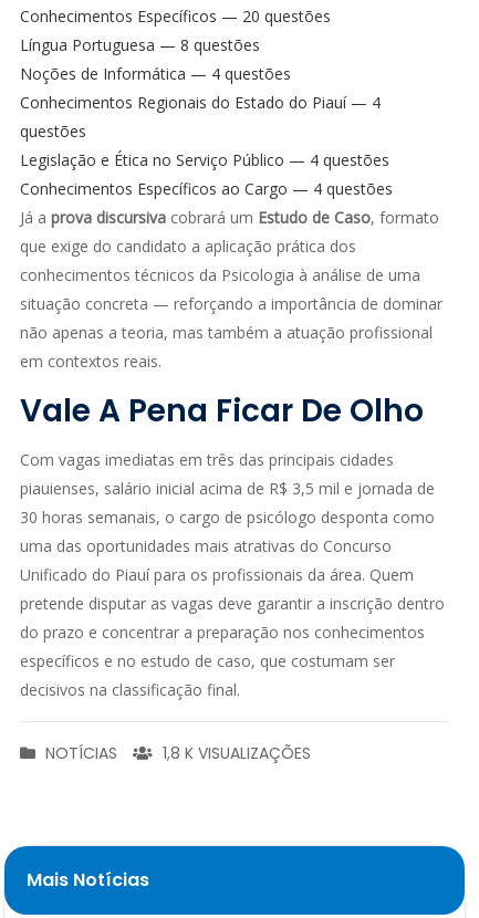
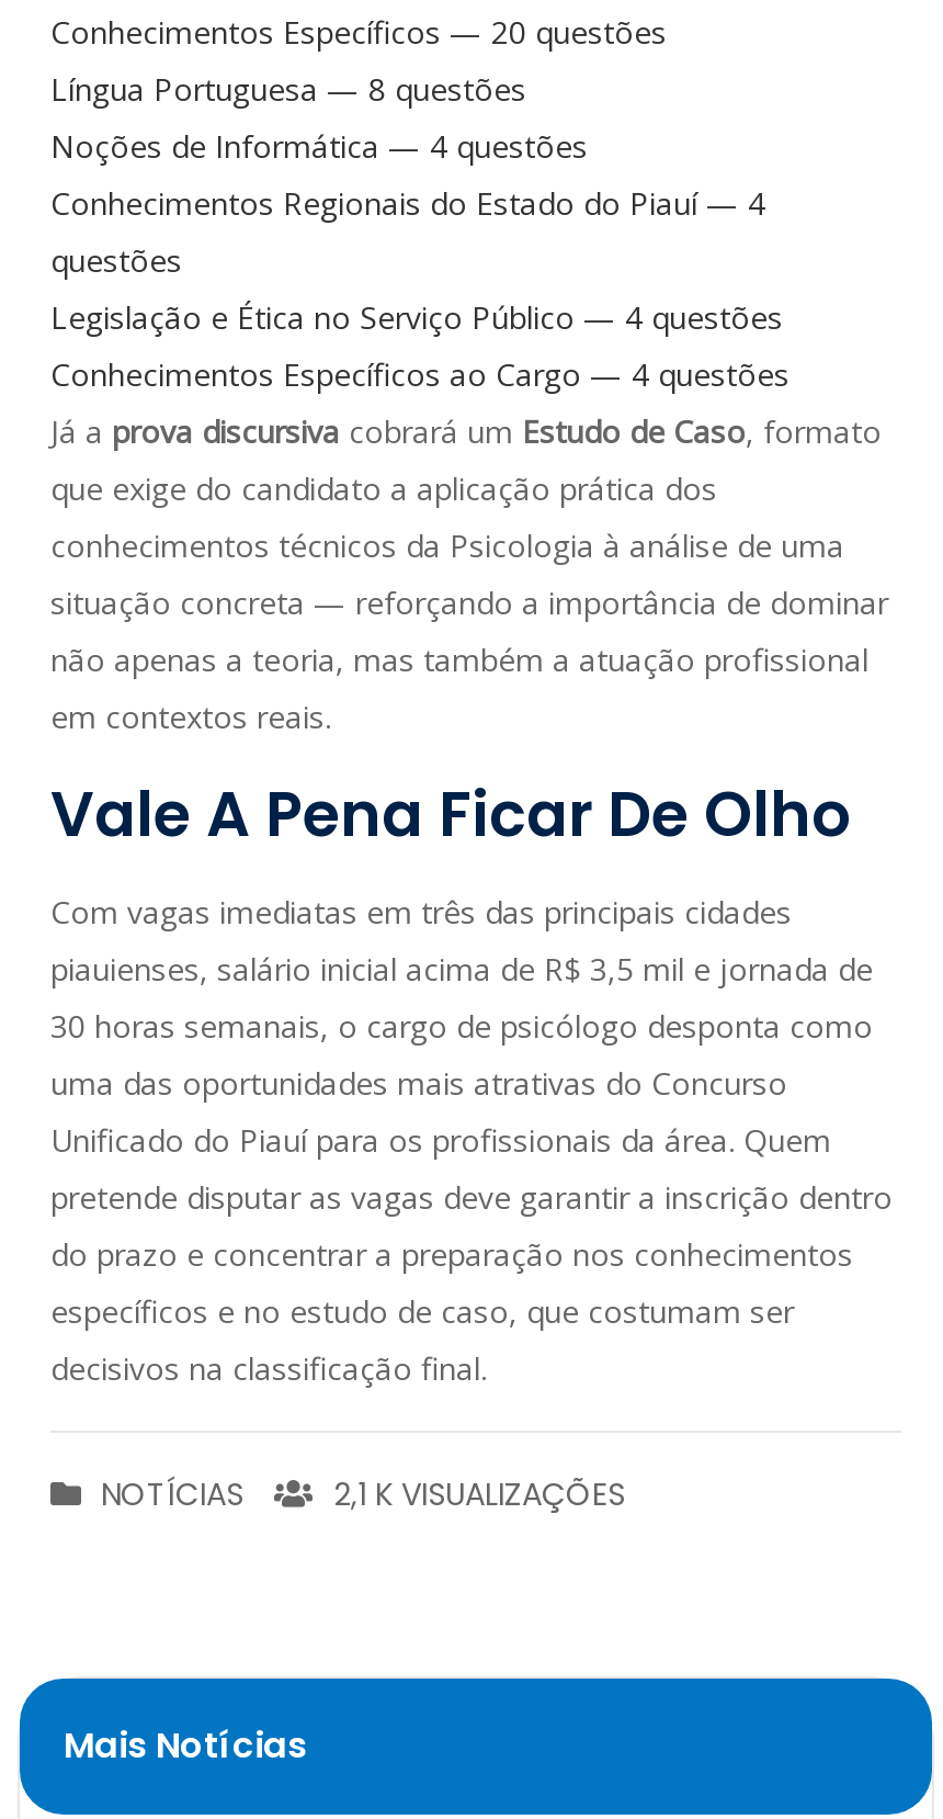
- 1,8 K VISUALIZAÇÕES
+ 2,1 K VISUALIZAÇÕES
